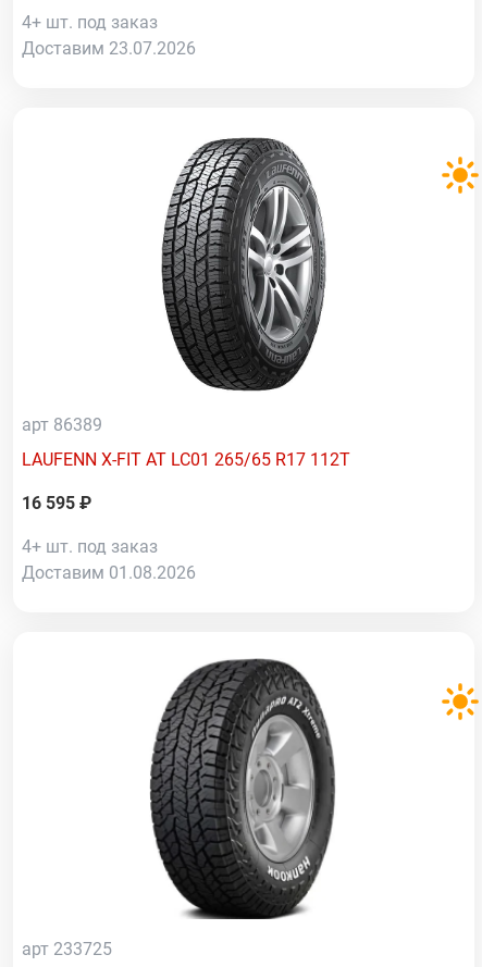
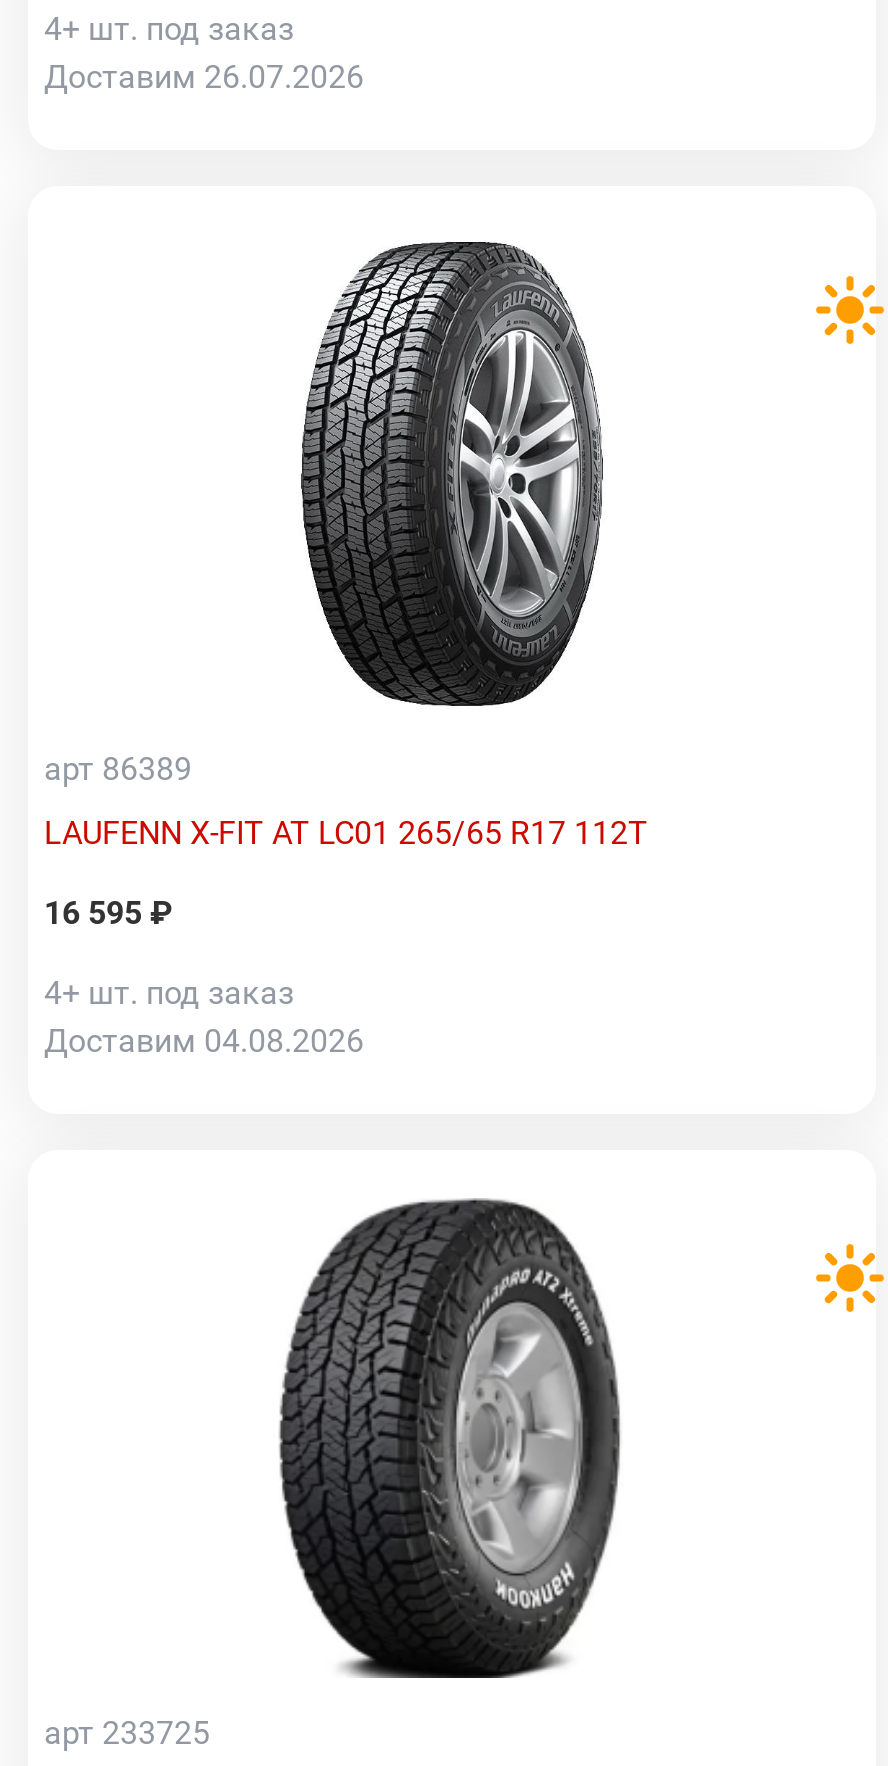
- Доставим 23.07.2026
+ Доставим 26.07.2026

- Доставим 01.08.2026
+ Доставим 04.08.2026
